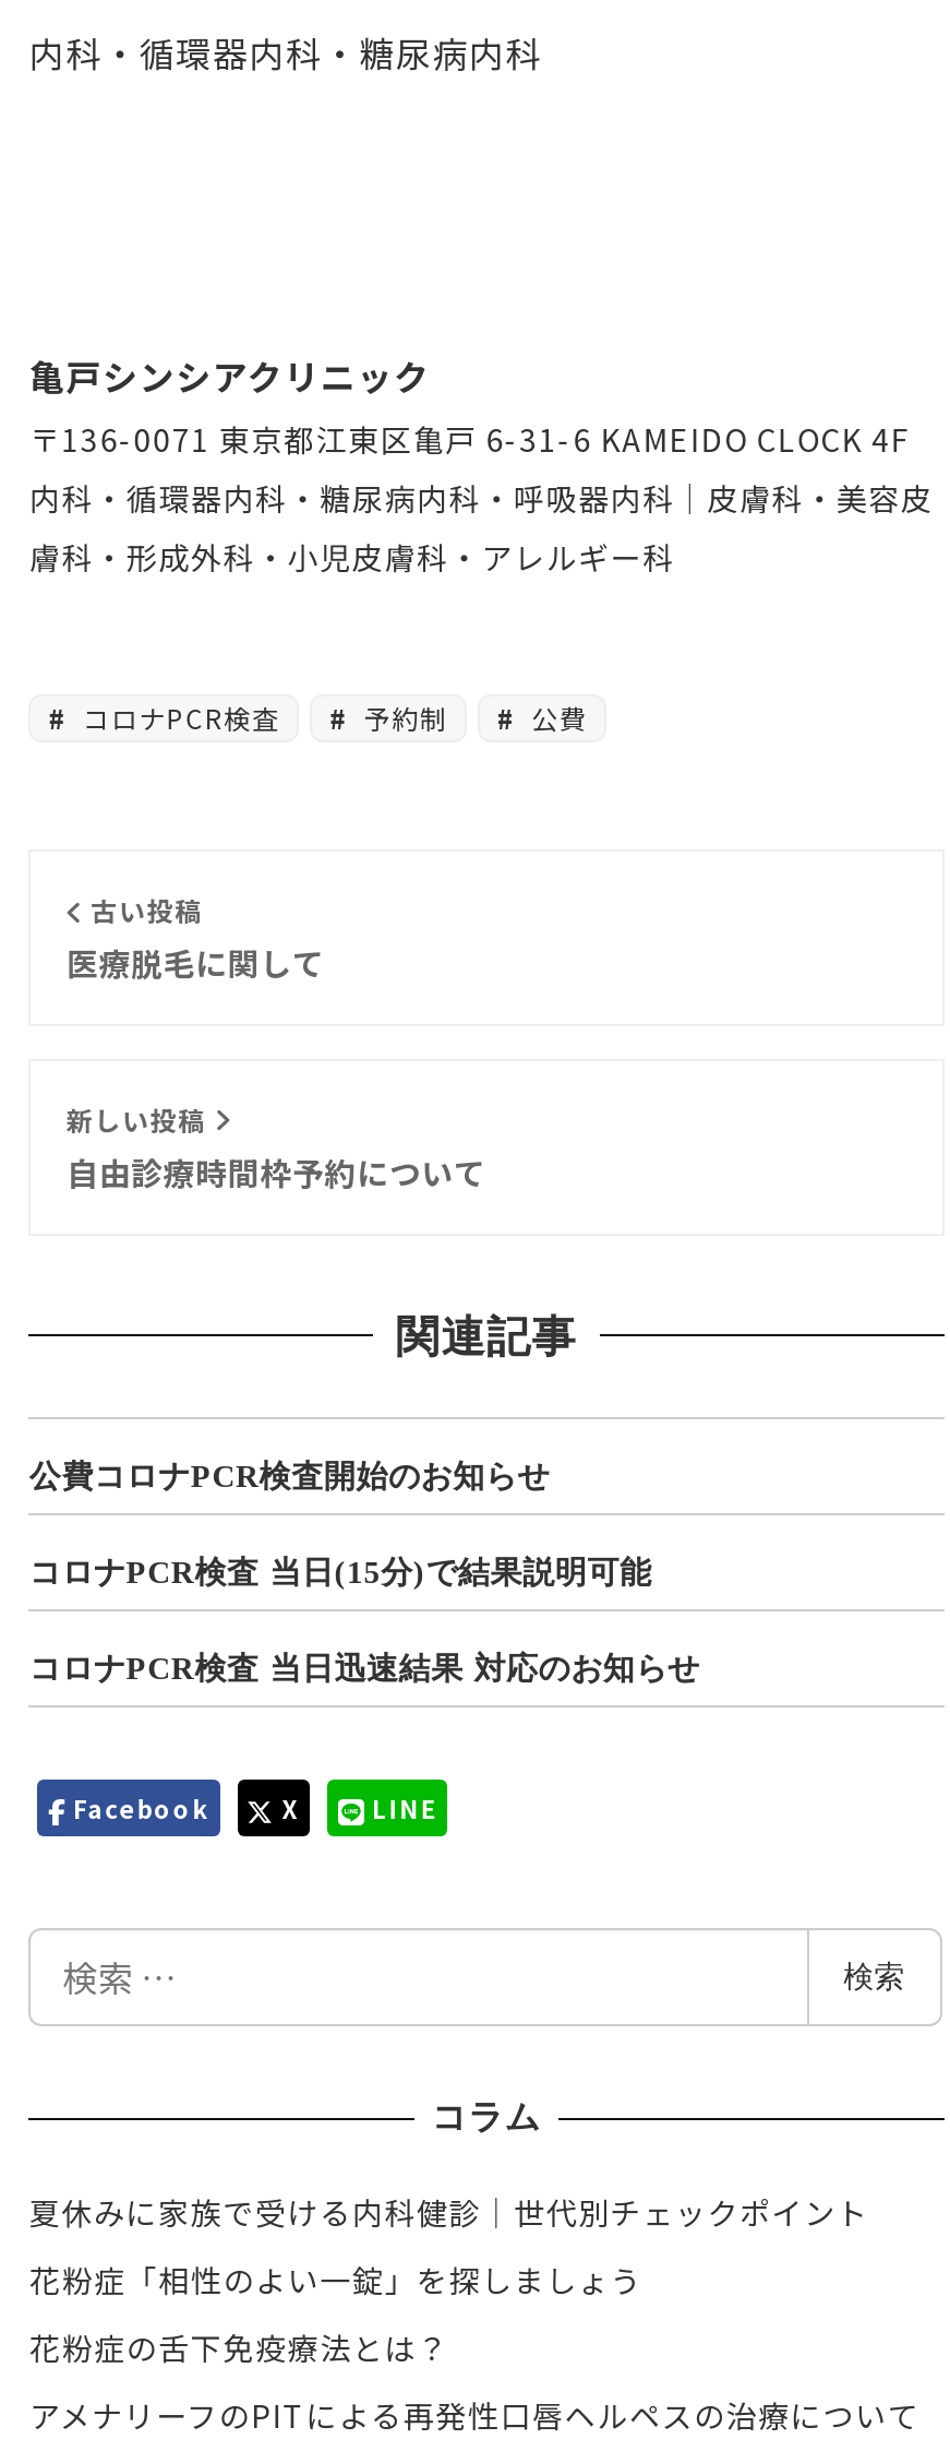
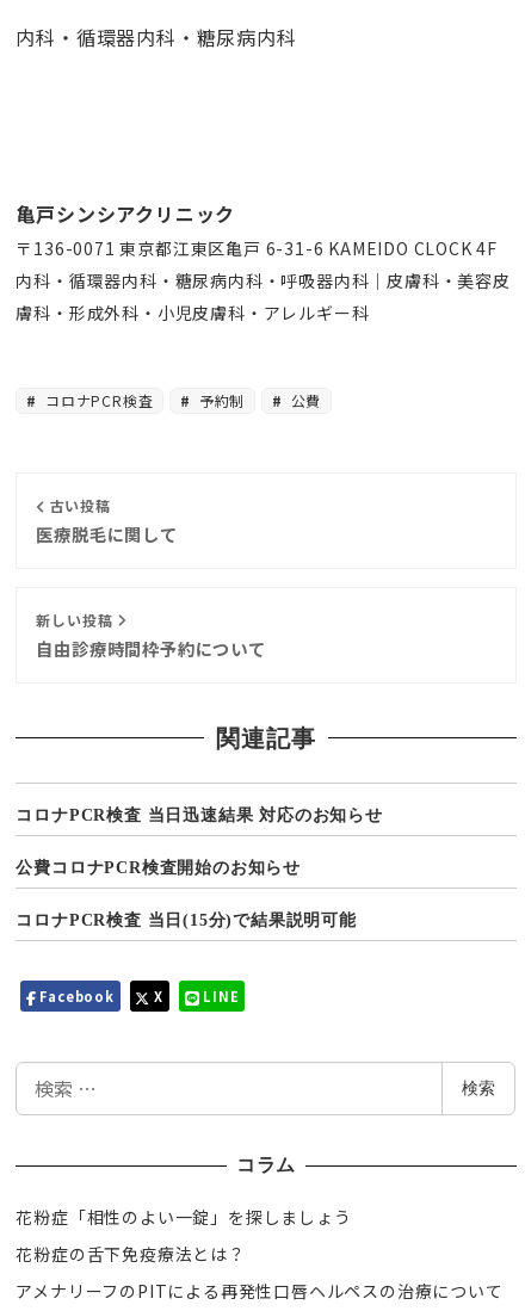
moved down: 公費コロナPCR検査開始のお知らせ | コロナPCR検査 当日(15分)で結果説明可能

moved up: コロナPCR検査 当日迅速結果 対応のお知らせ

- 夏休みに家族で受ける内科健診｜世代別チェックポイント
